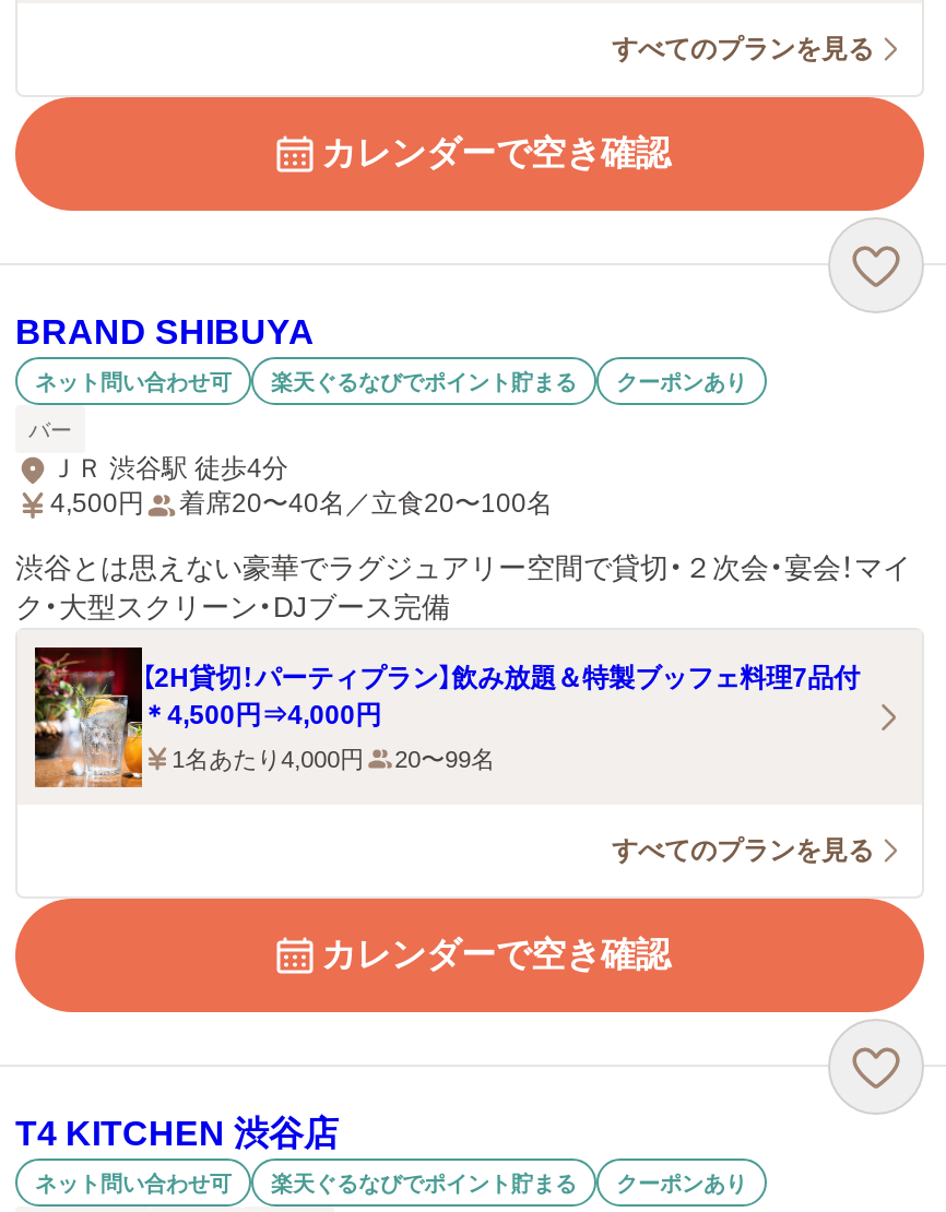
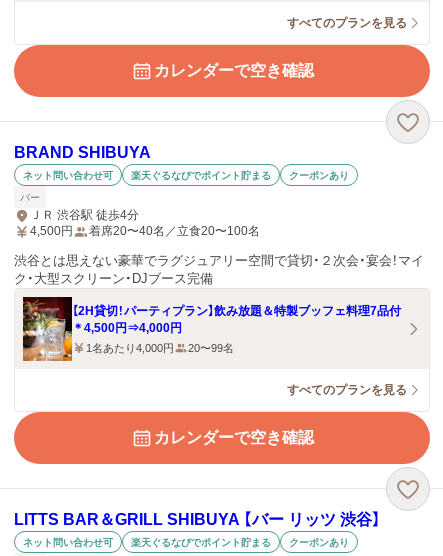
- T4 KITCHEN 渋谷店
+ LITTS BAR＆GRILL SHIBUYA 【バー リッツ 渋谷】
